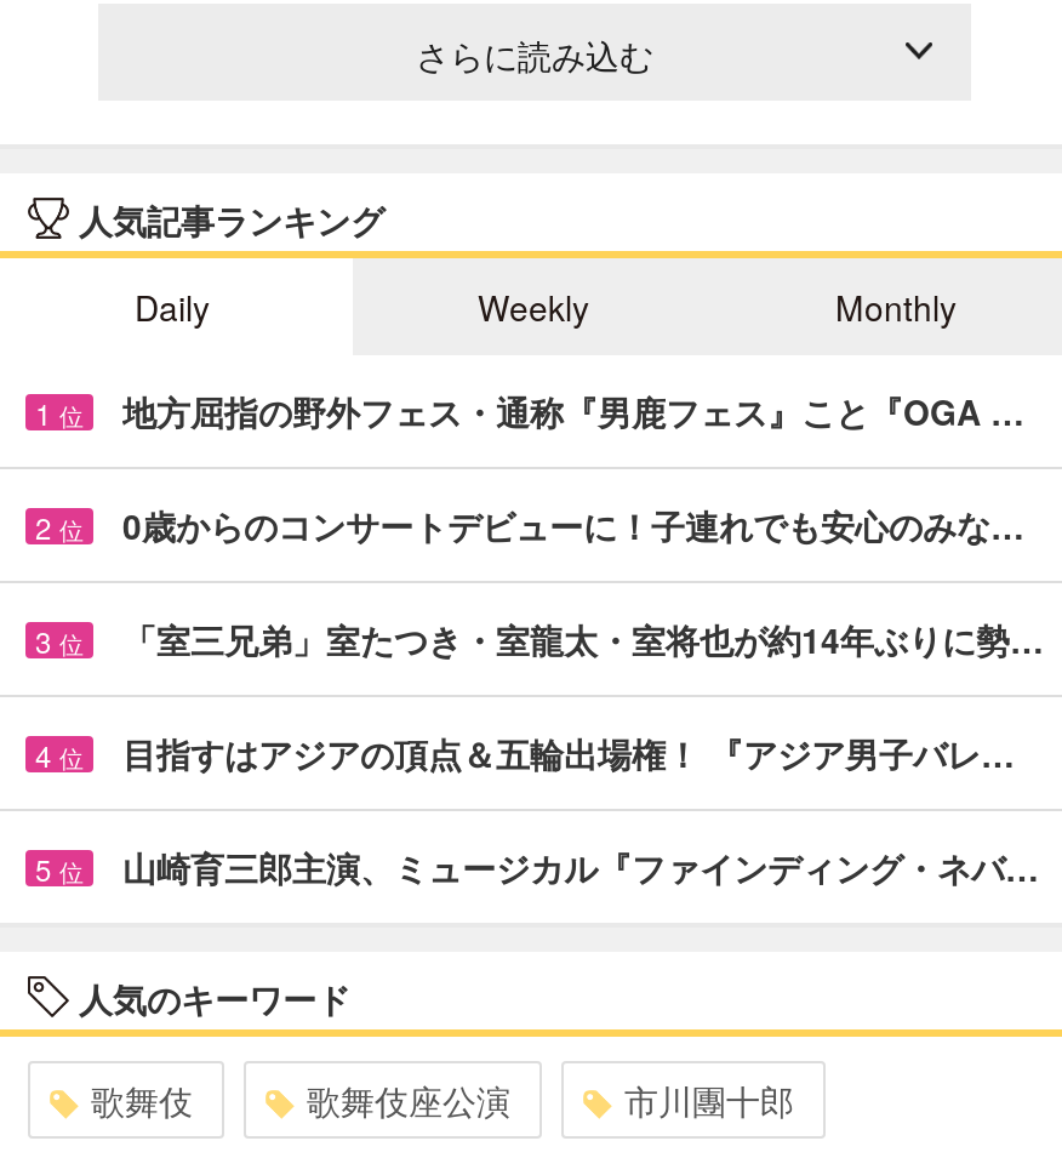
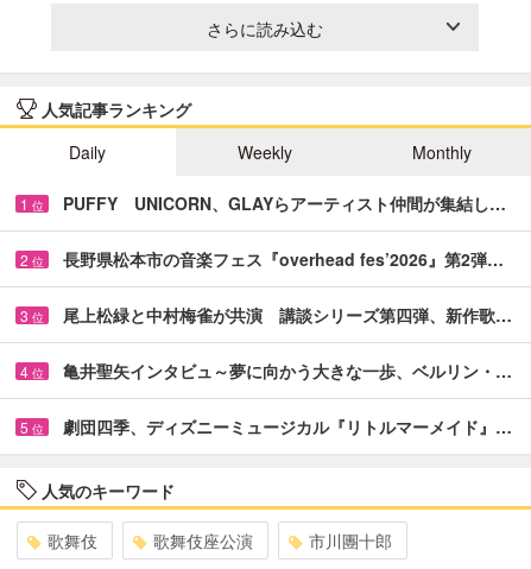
- 地方屈指の野外フェス・通称『男鹿フェス』こと『OGA …
+ PUFFY UNICORN、GLAYらアーティスト仲間が集結し…

- 0歳からのコンサートデビューに！子連れでも安心のみな…
+ 長野県松本市の音楽フェス『overhead fes’2026』第2弾…

- 「室三兄弟」室たつき・室龍太・室将也が約14年ぶりに勢…
+ 尾上松緑と中村梅雀が共演 講談シリーズ第四弾、新作歌…

- 目指すはアジアの頂点＆五輪出場権！ 『アジア男子バレ…
+ 亀井聖矢インタビュ～夢に向かう大きな一歩、ベルリン・…

- 山崎育三郎主演、ミュージカル『ファインディング・ネバ…
+ 劇団四季、ディズニーミュージカル『リトルマーメイド』…
